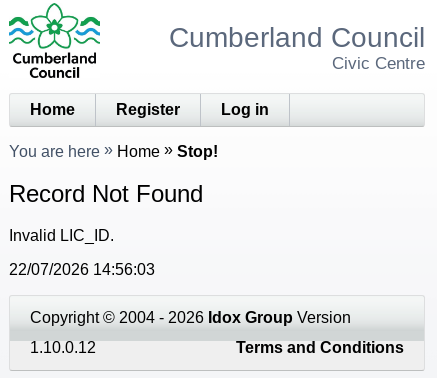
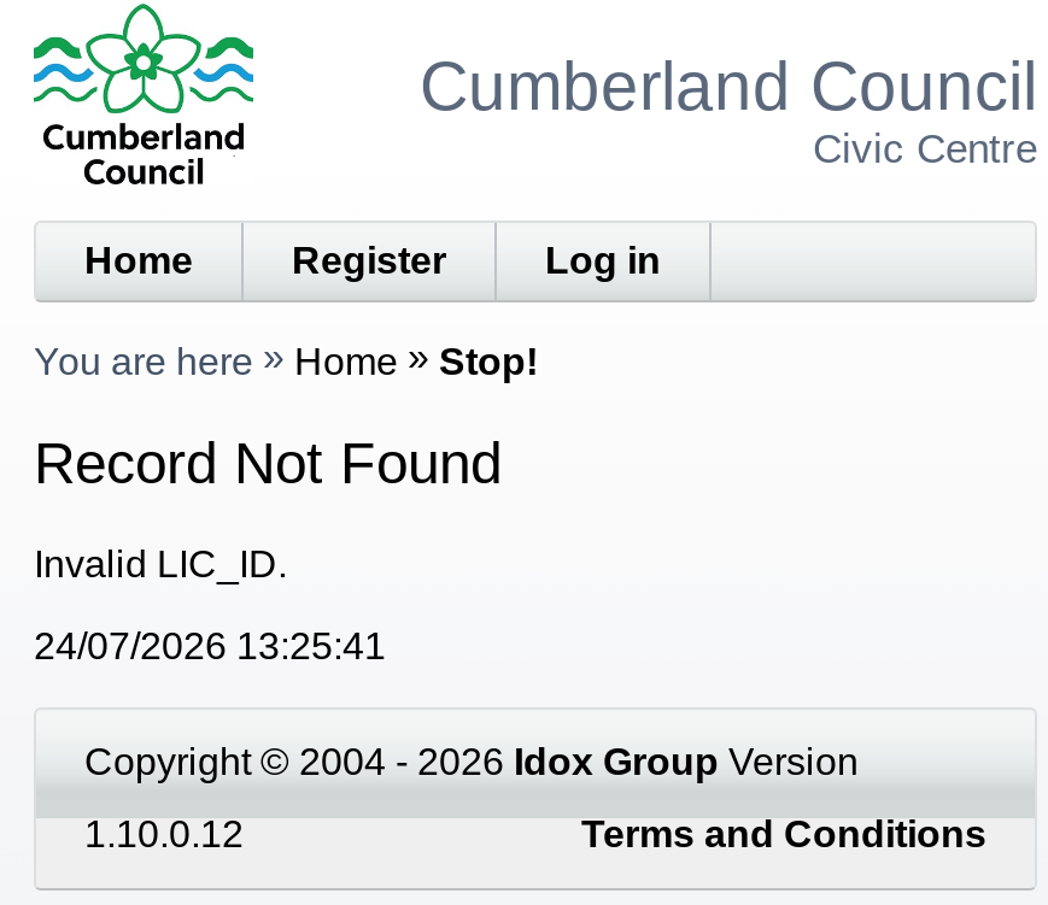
- 22/07/2026 14:56:03
+ 24/07/2026 13:25:41
